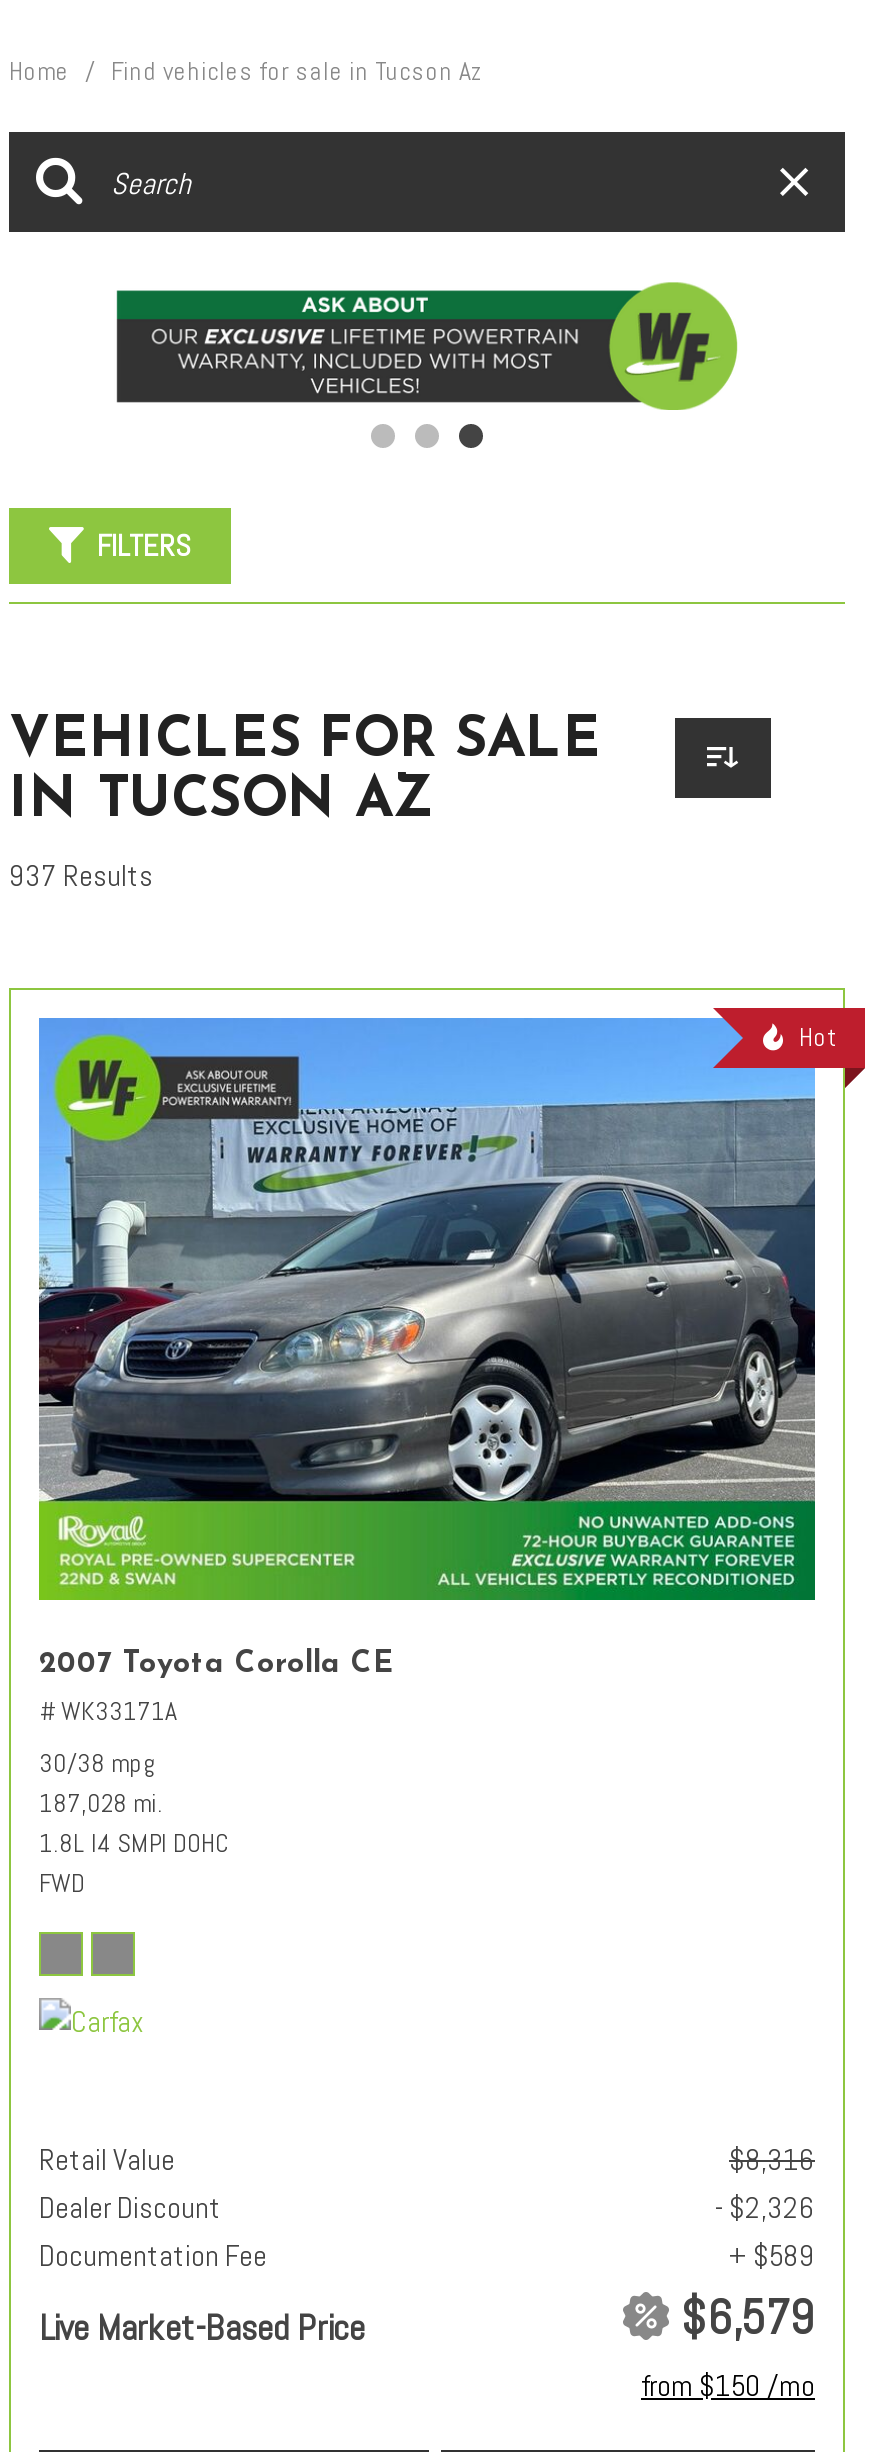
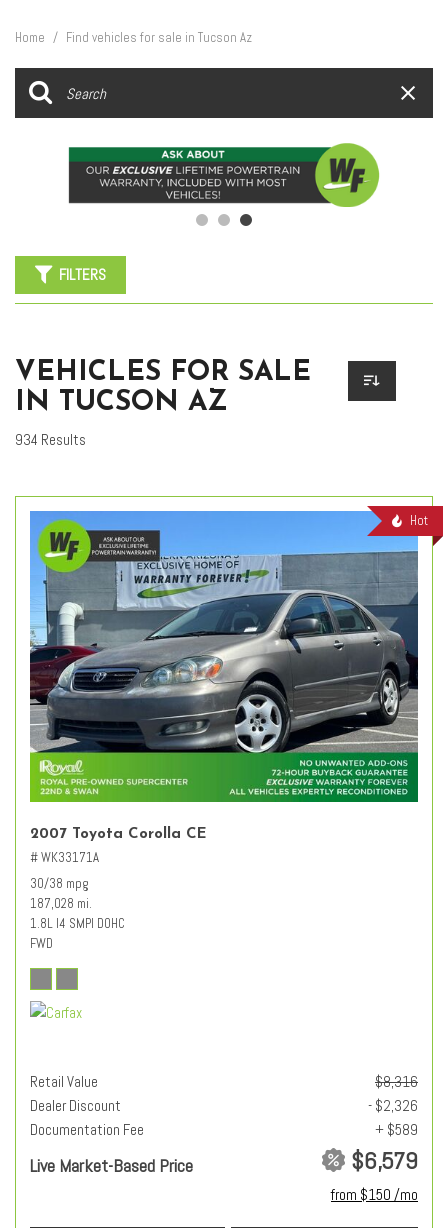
- 937 Results
+ 934 Results
